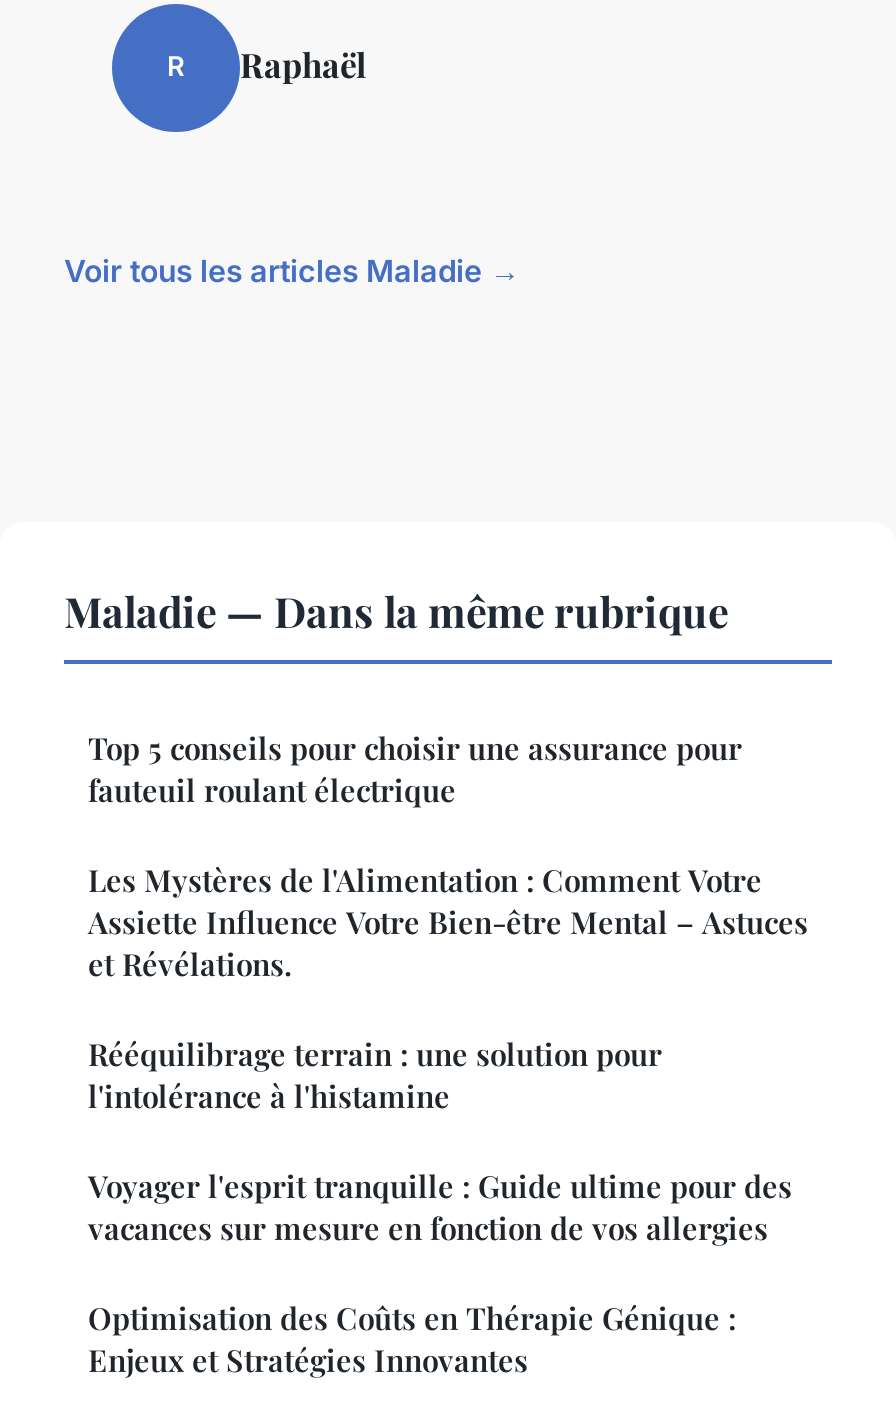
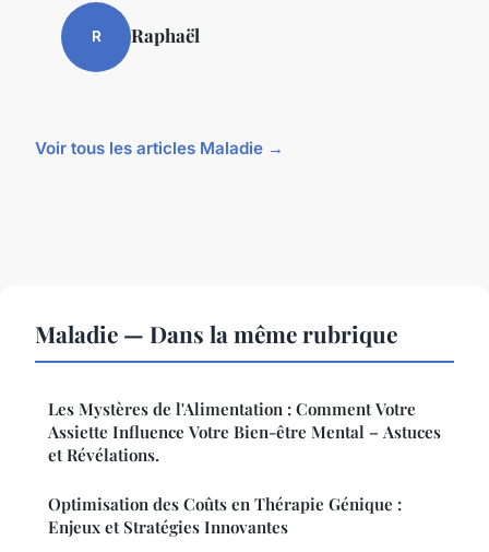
- Top 5 conseils pour choisir une assurance pour
- fauteuil roulant électrique

- Rééquilibrage terrain : une solution pour
- l'intolérance à l'histamine
- Voyager l'esprit tranquille : Guide ultime pour des
- vacances sur mesure en fonction de vos allergies
